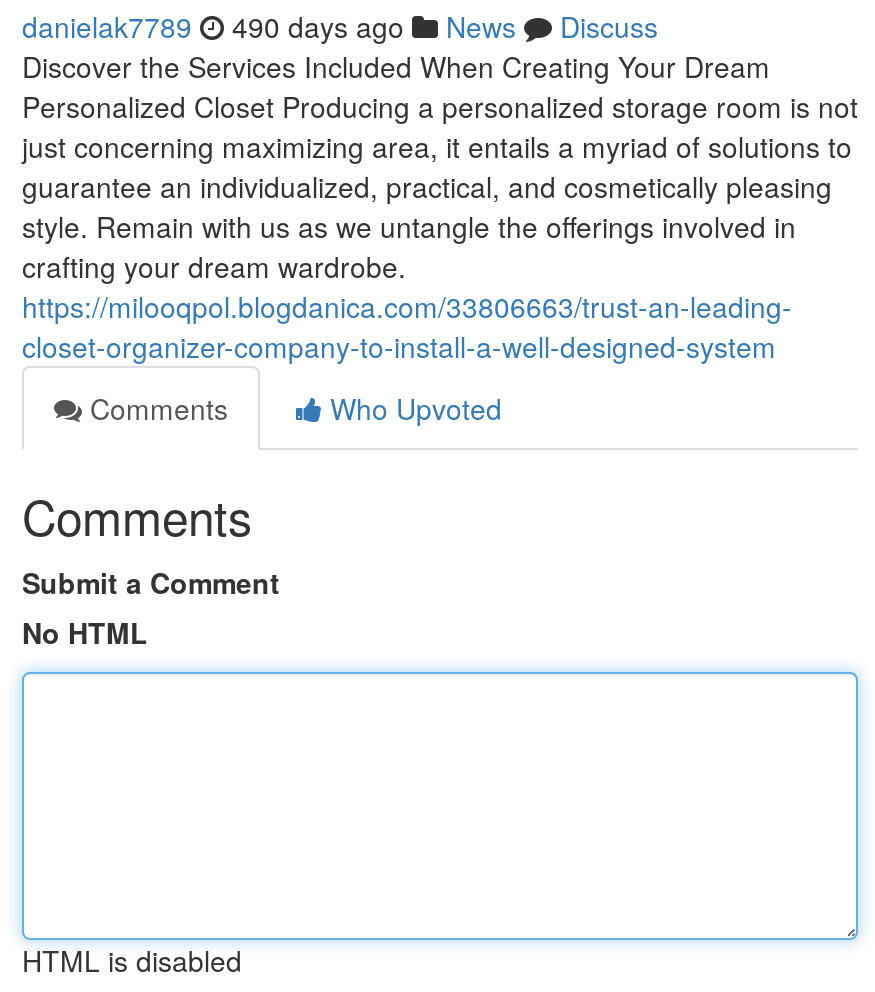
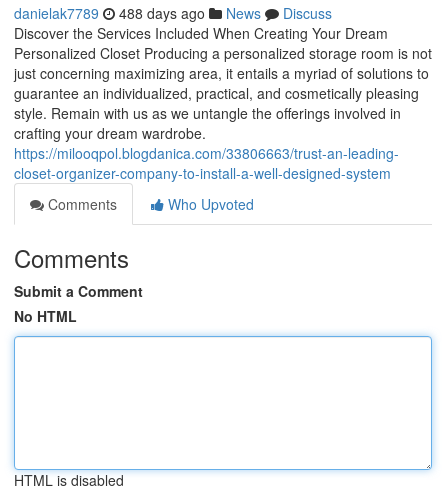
- danielak7789 490 days ago News Discuss
+ danielak7789 488 days ago News Discuss
